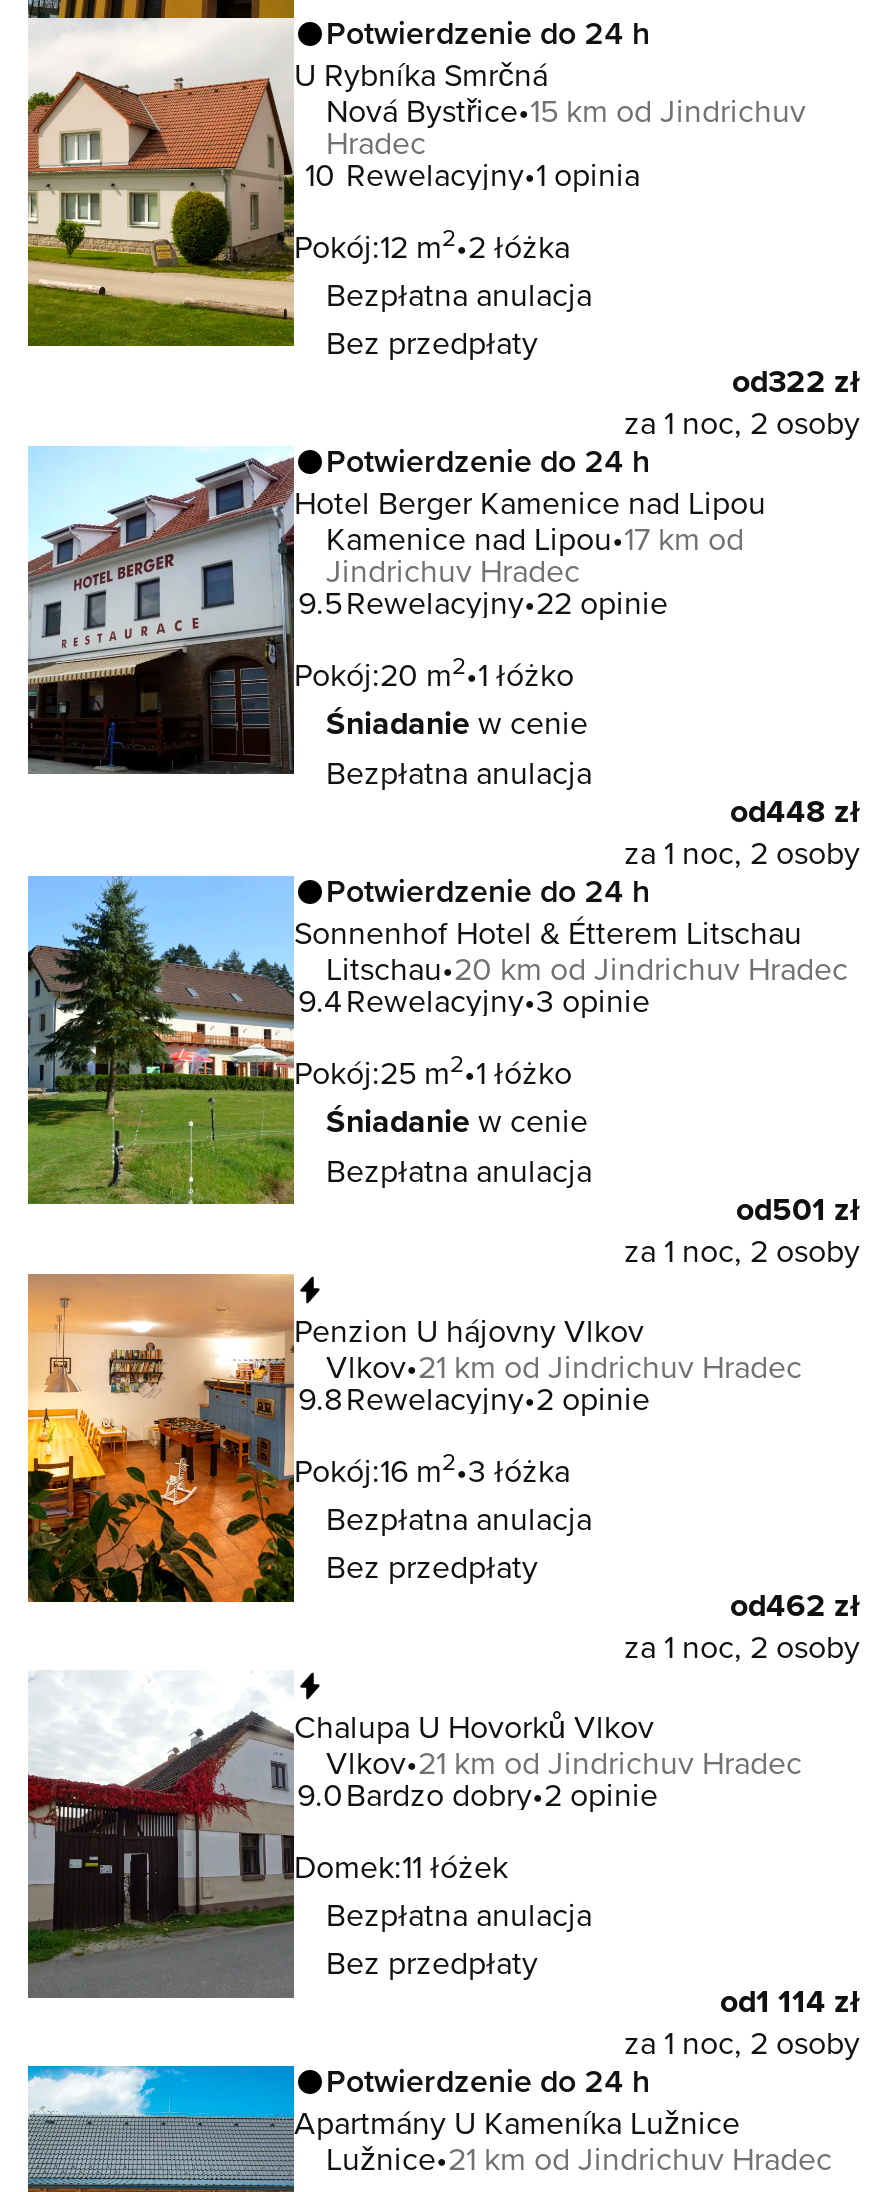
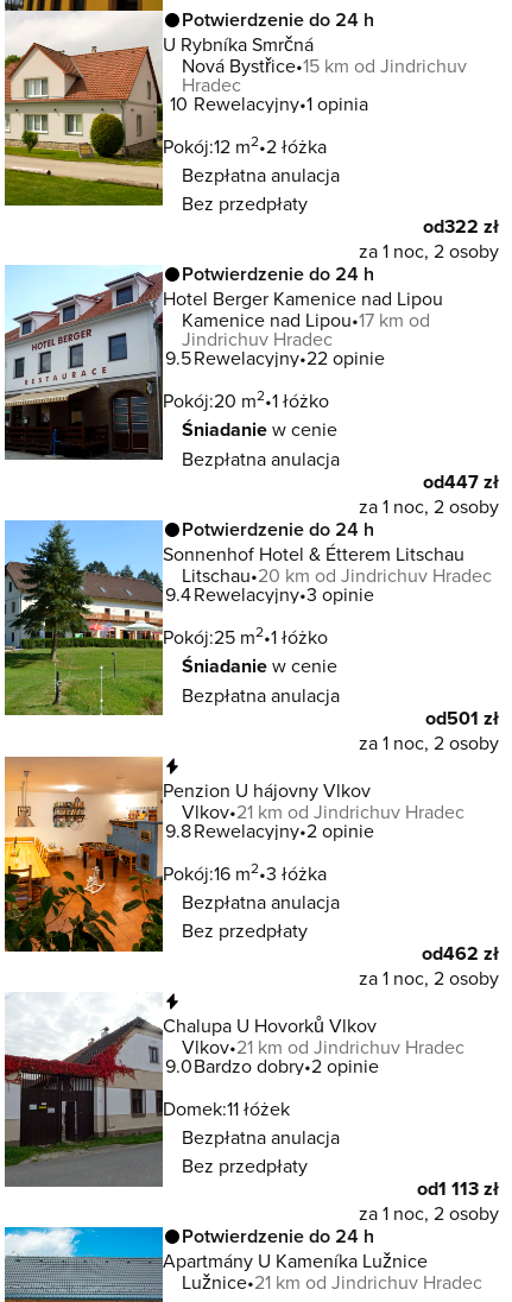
- od448 zł
+ od447 zł

- od1 114 zł
+ od1 113 zł
